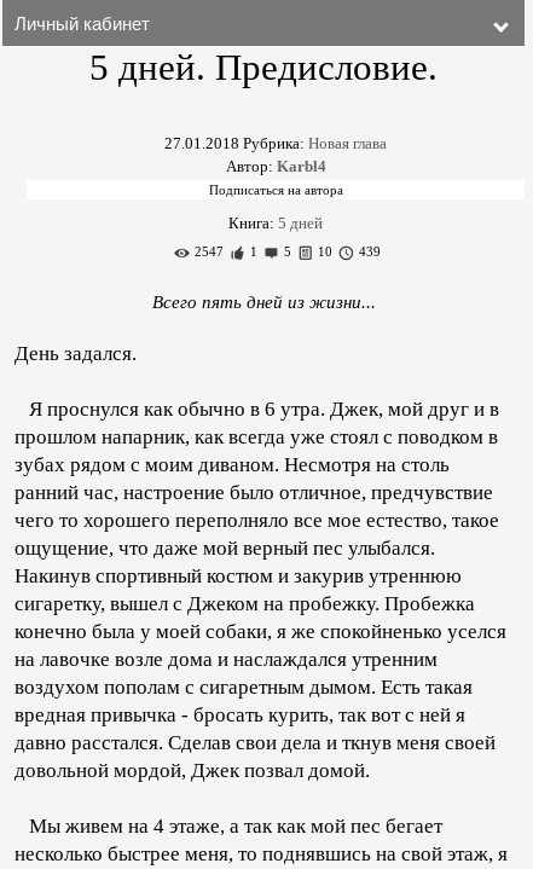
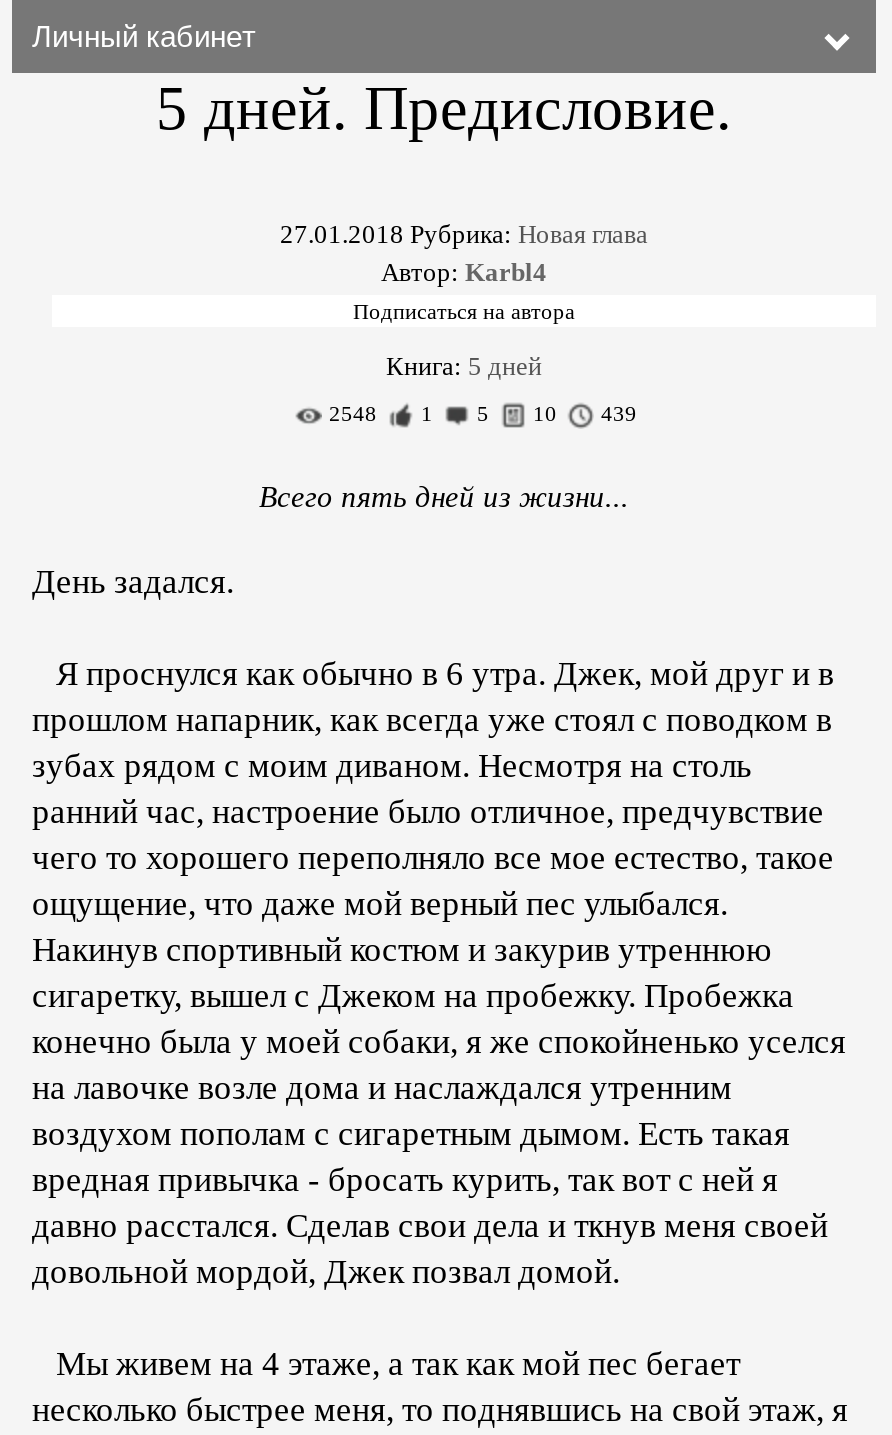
- 2547 1 5 10 439
+ 2548 1 5 10 439
